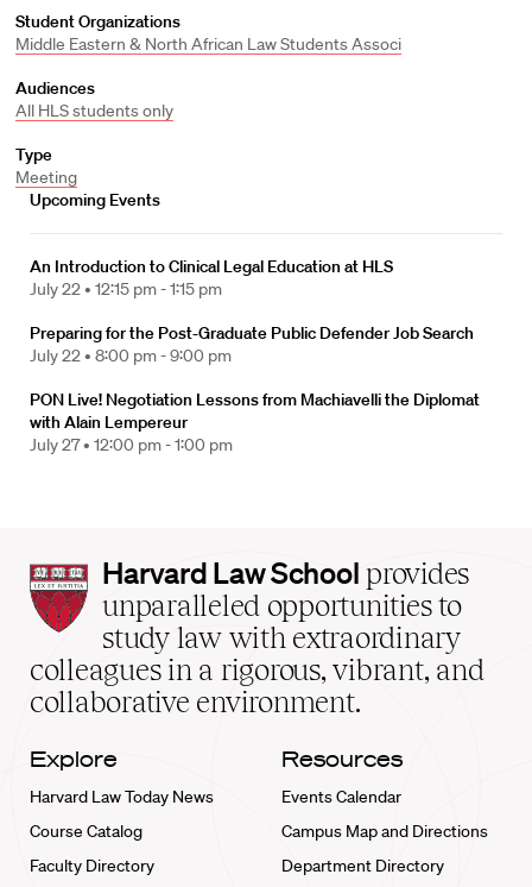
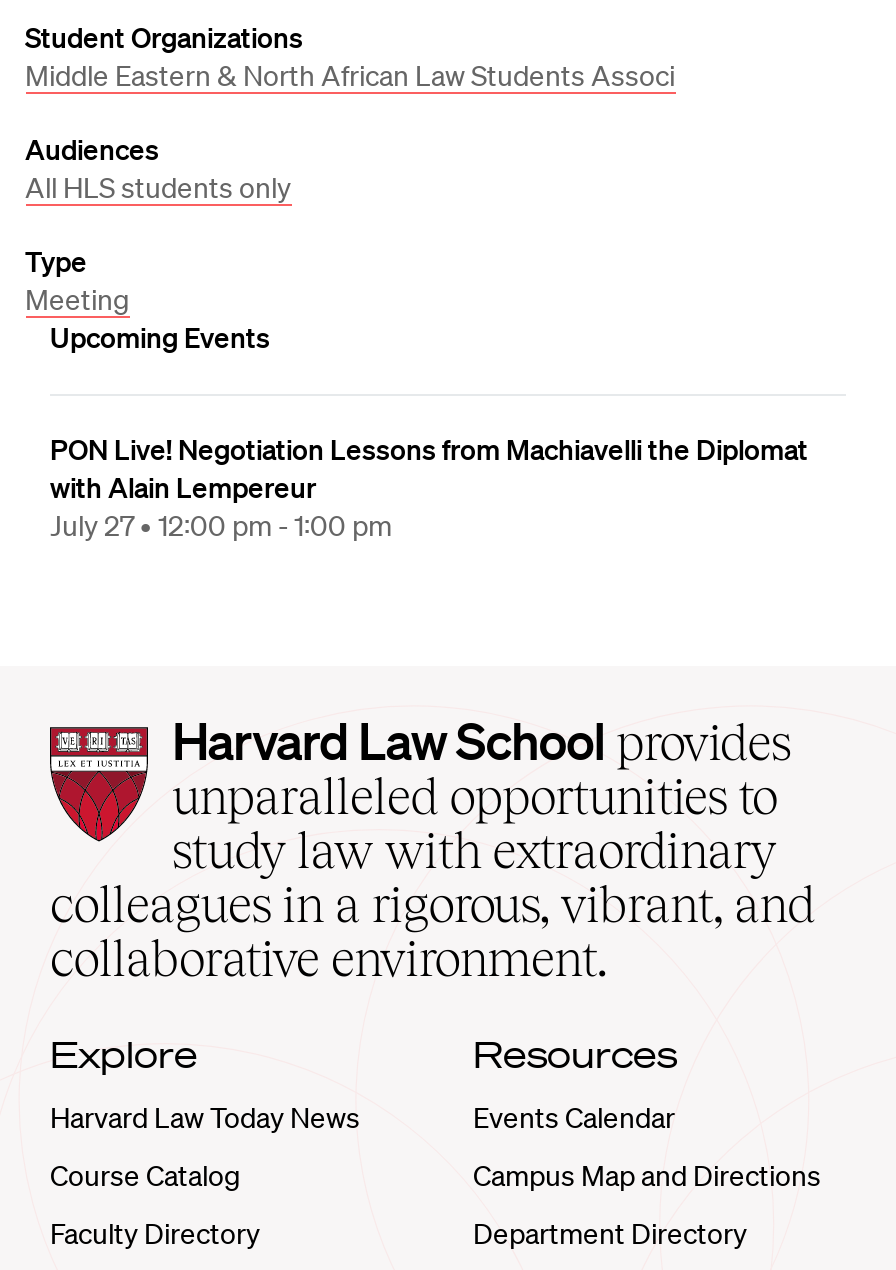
- An Introduction to Clinical Legal Education at HLS
- July 22 • 12:15 pm - 1:15 pm
- Preparing for the Post-Graduate Public Defender Job Search
- July 22 • 8:00 pm - 9:00 pm
